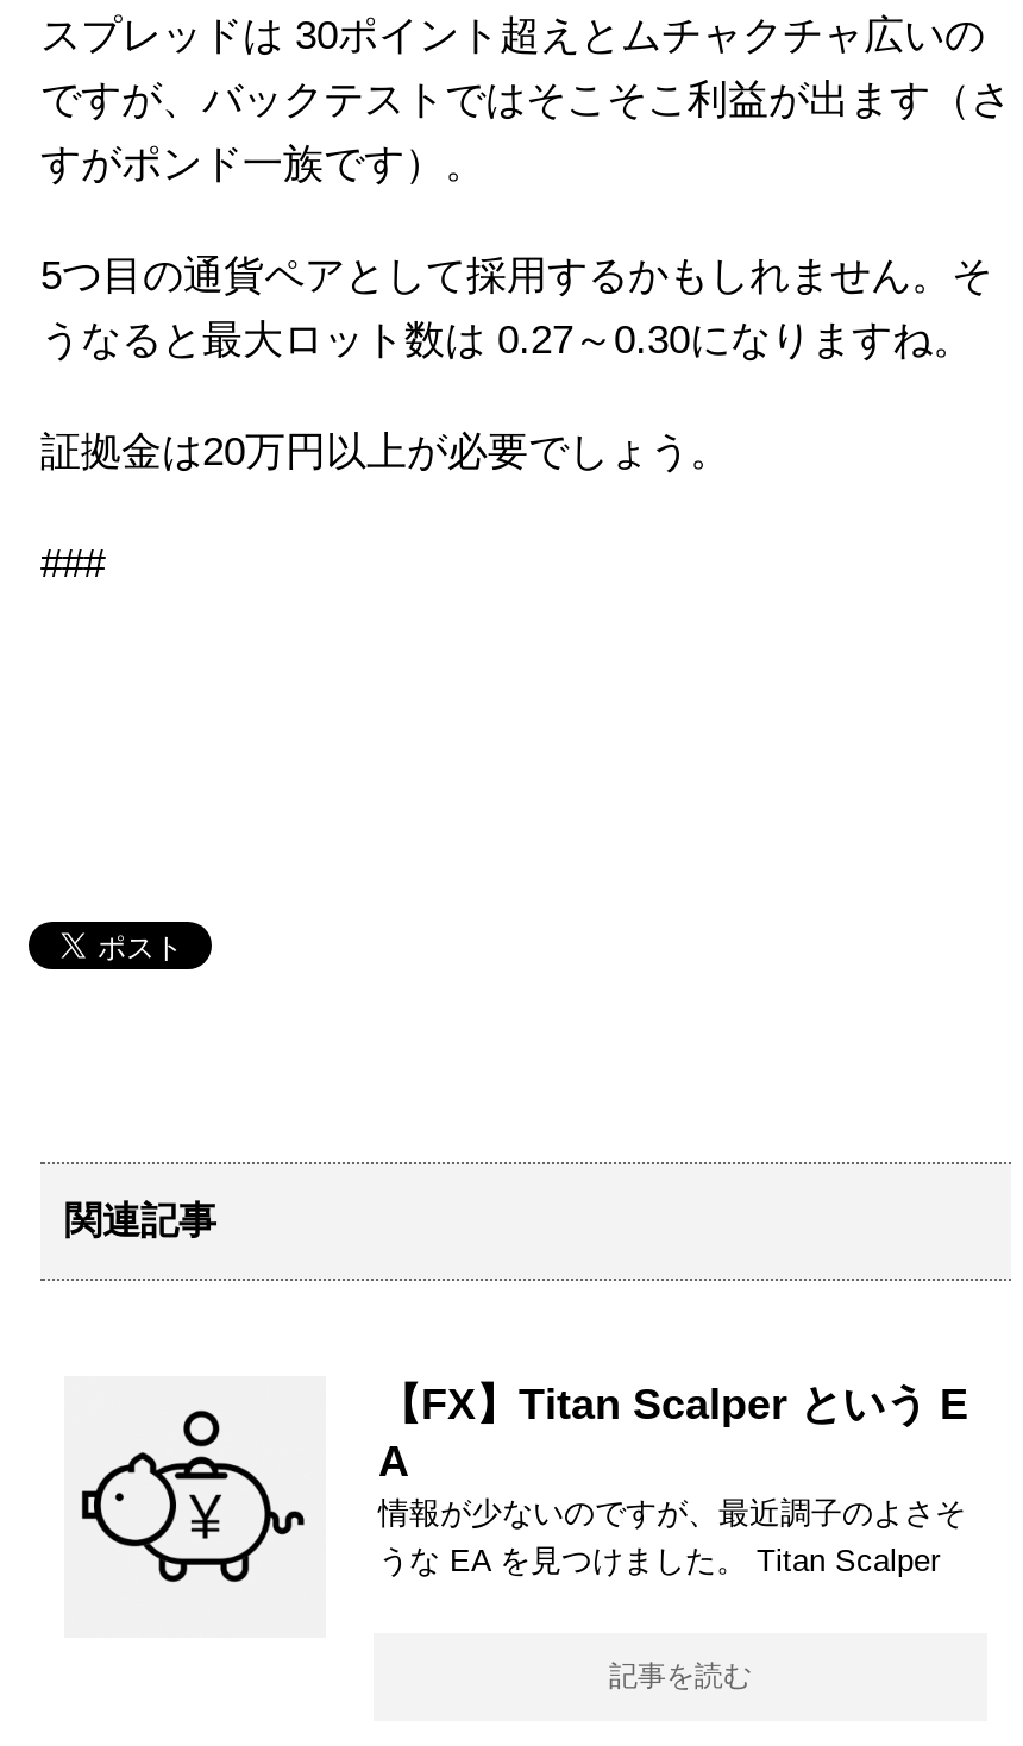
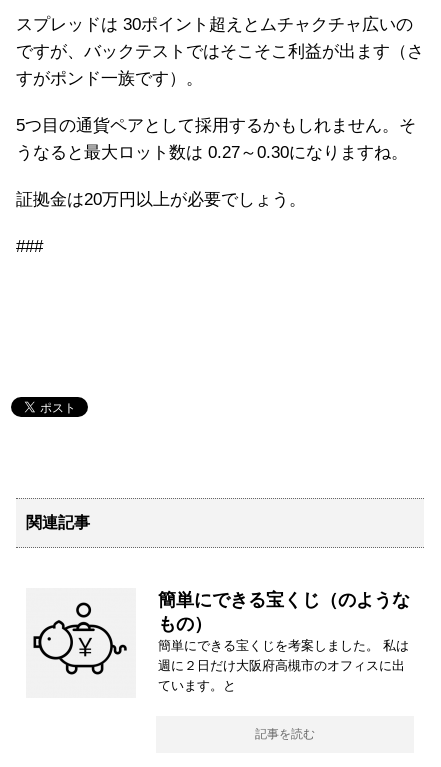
- 【FX】Titan Scalper という E
- A
- 情報が少ないのですが、最近調子のよさそ
- うな EA を見つけました。 Titan Scalper
+ 簡単にできる宝くじ（のような
+ もの）
+ 簡単にできる宝くじを考案しました。 私は
+ 週に２日だけ大阪府高槻市のオフィスに出
+ ています。と
